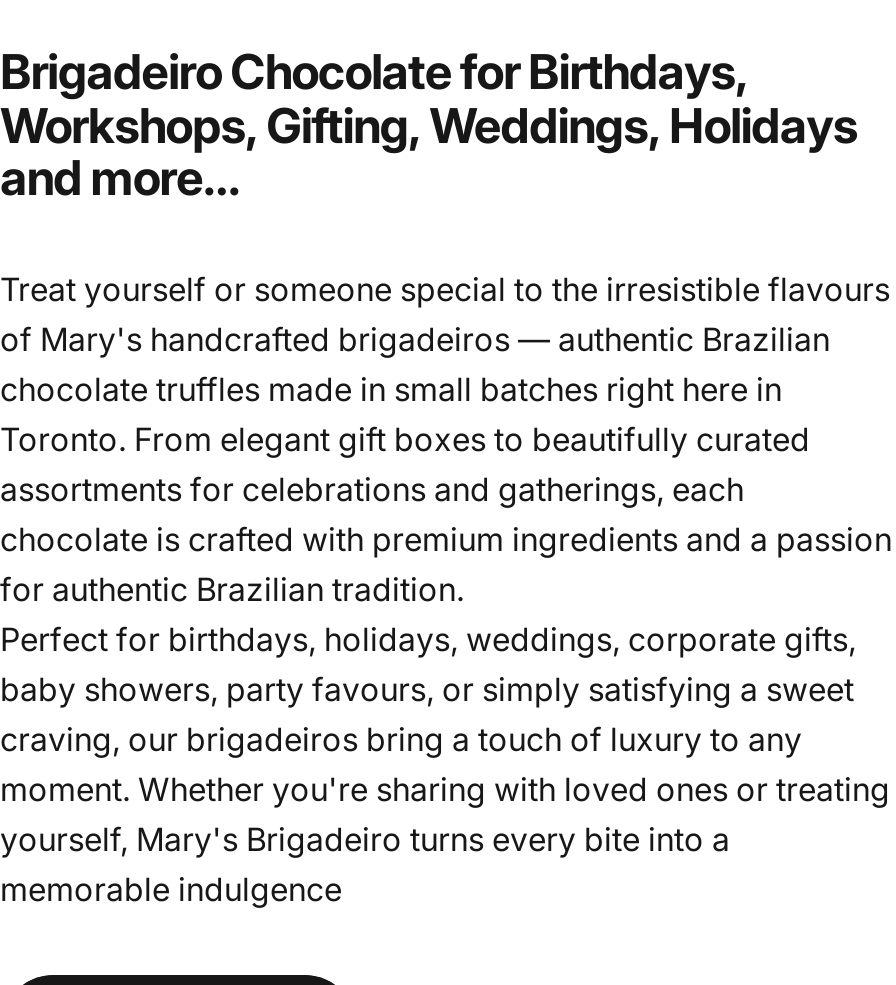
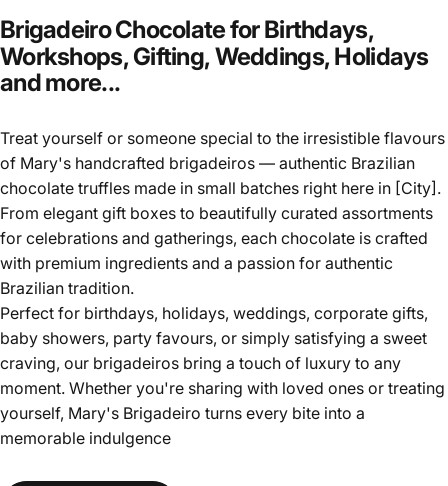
- chocolate truffles made in small batches right here in
- Toronto. From elegant gift boxes to beautifully curated
- assortments for celebrations and gatherings, each
- chocolate is crafted with premium ingredients and a passion
- for authentic Brazilian tradition.
+ chocolate truffles made in small batches right here in [City].
+ From elegant gift boxes to beautifully curated assortments
+ for celebrations and gatherings, each chocolate is crafted
+ with premium ingredients and a passion for authentic
+ Brazilian tradition.
